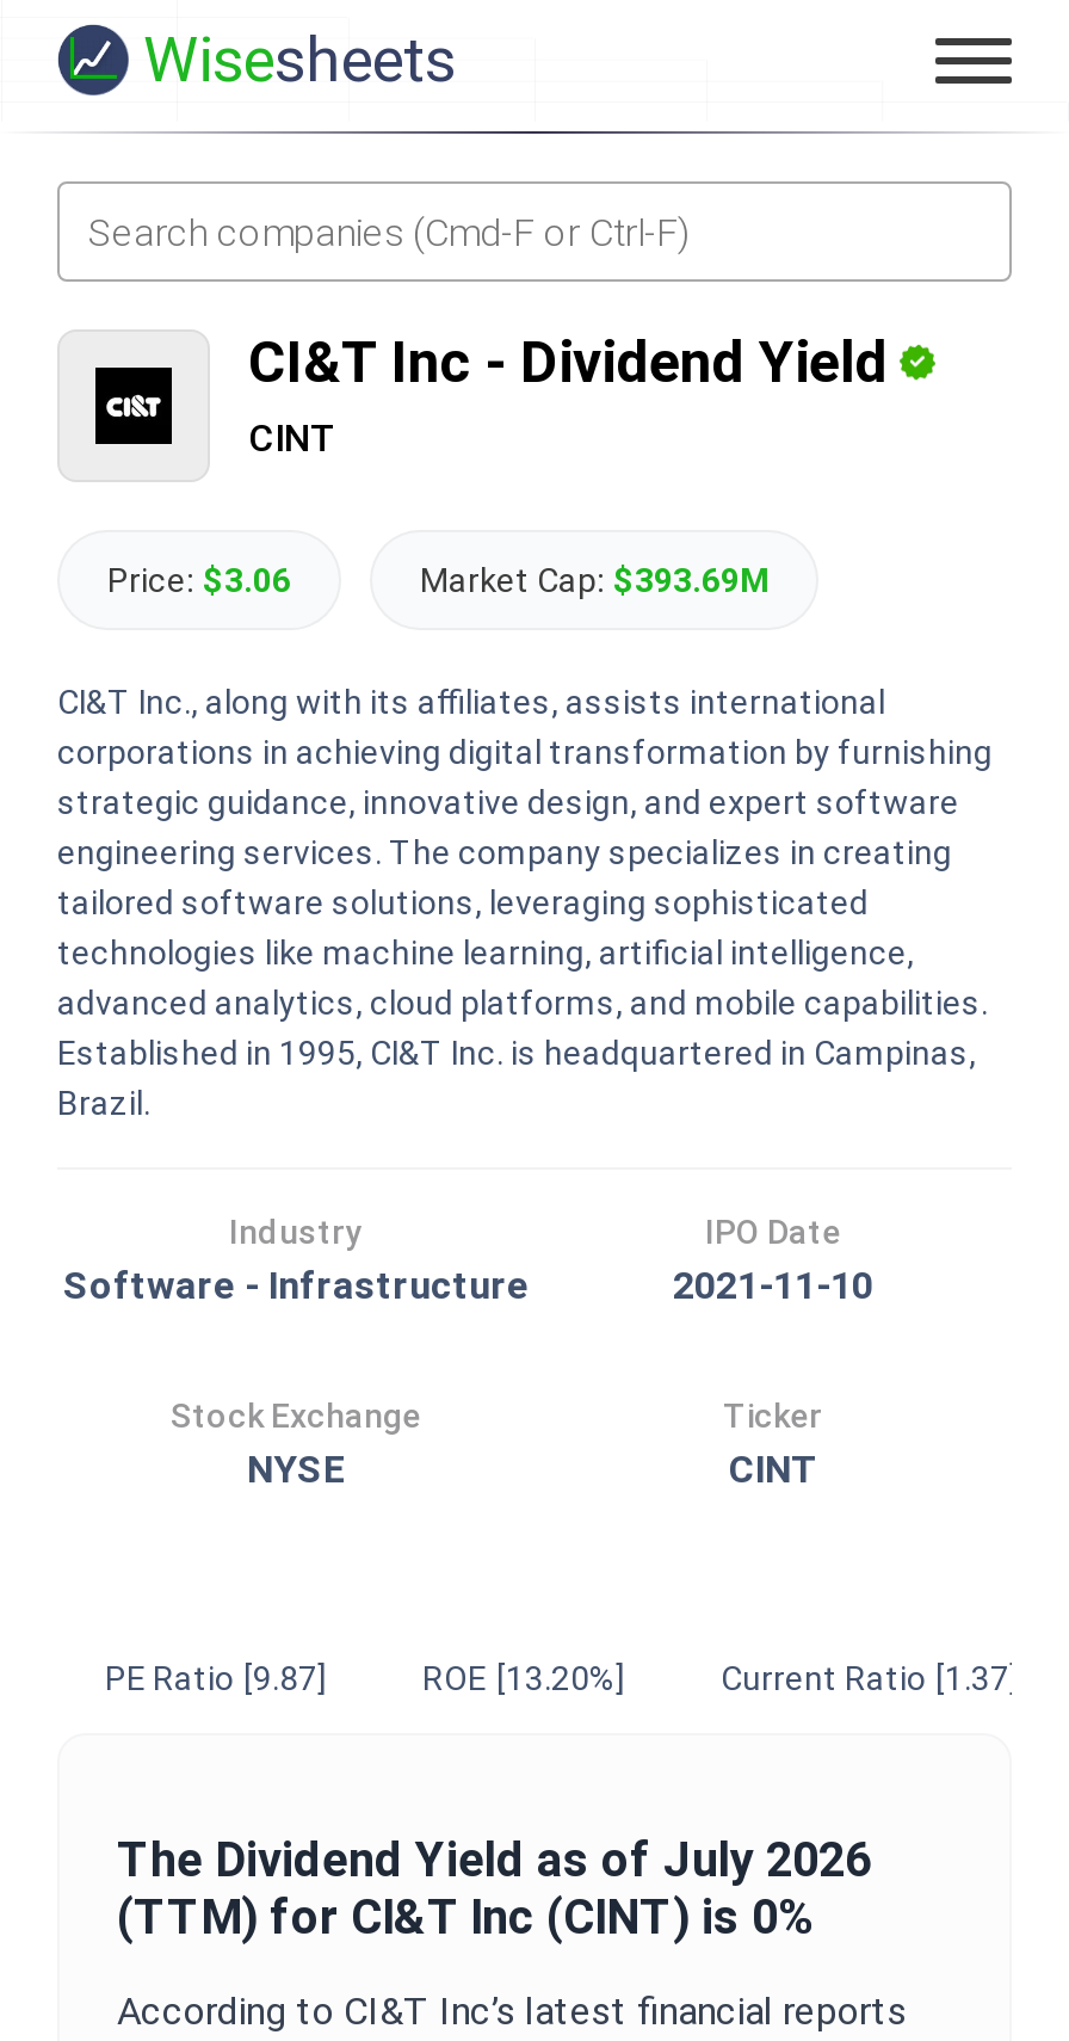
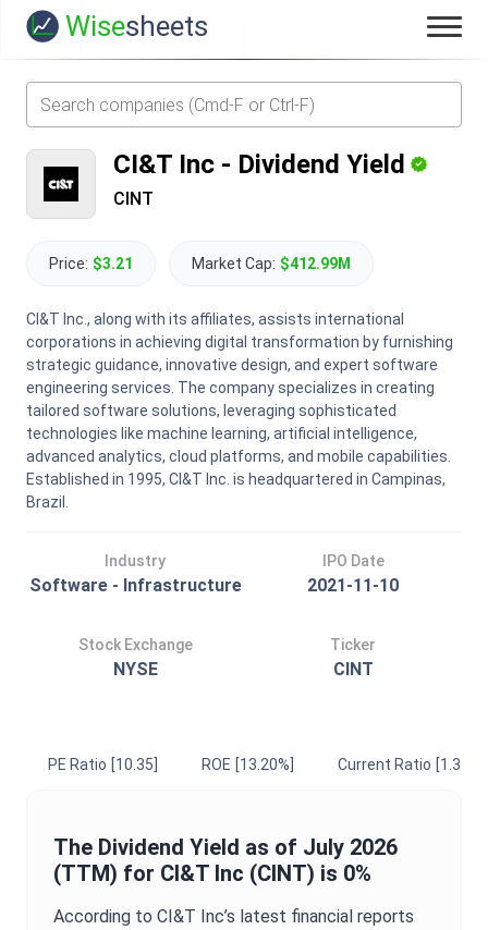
- Price: $3.06
+ Price: $3.21

- Market Cap: $393.69M
+ Market Cap: $412.99M

- PE Ratio [9.87]
+ PE Ratio [10.35]
